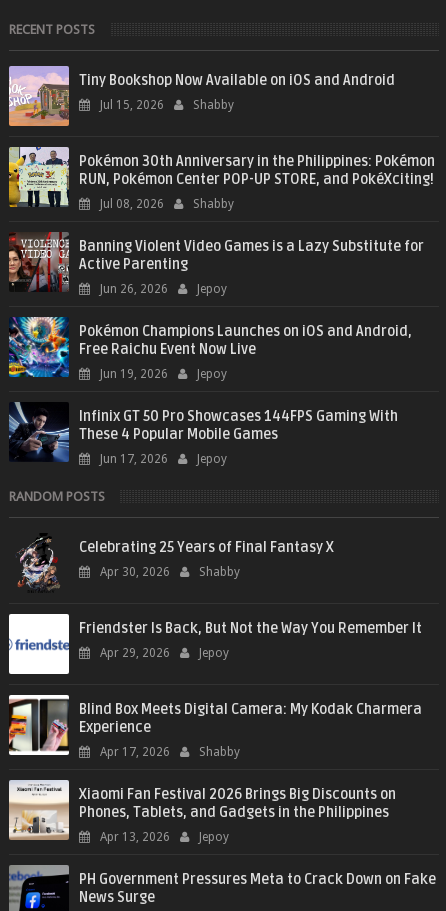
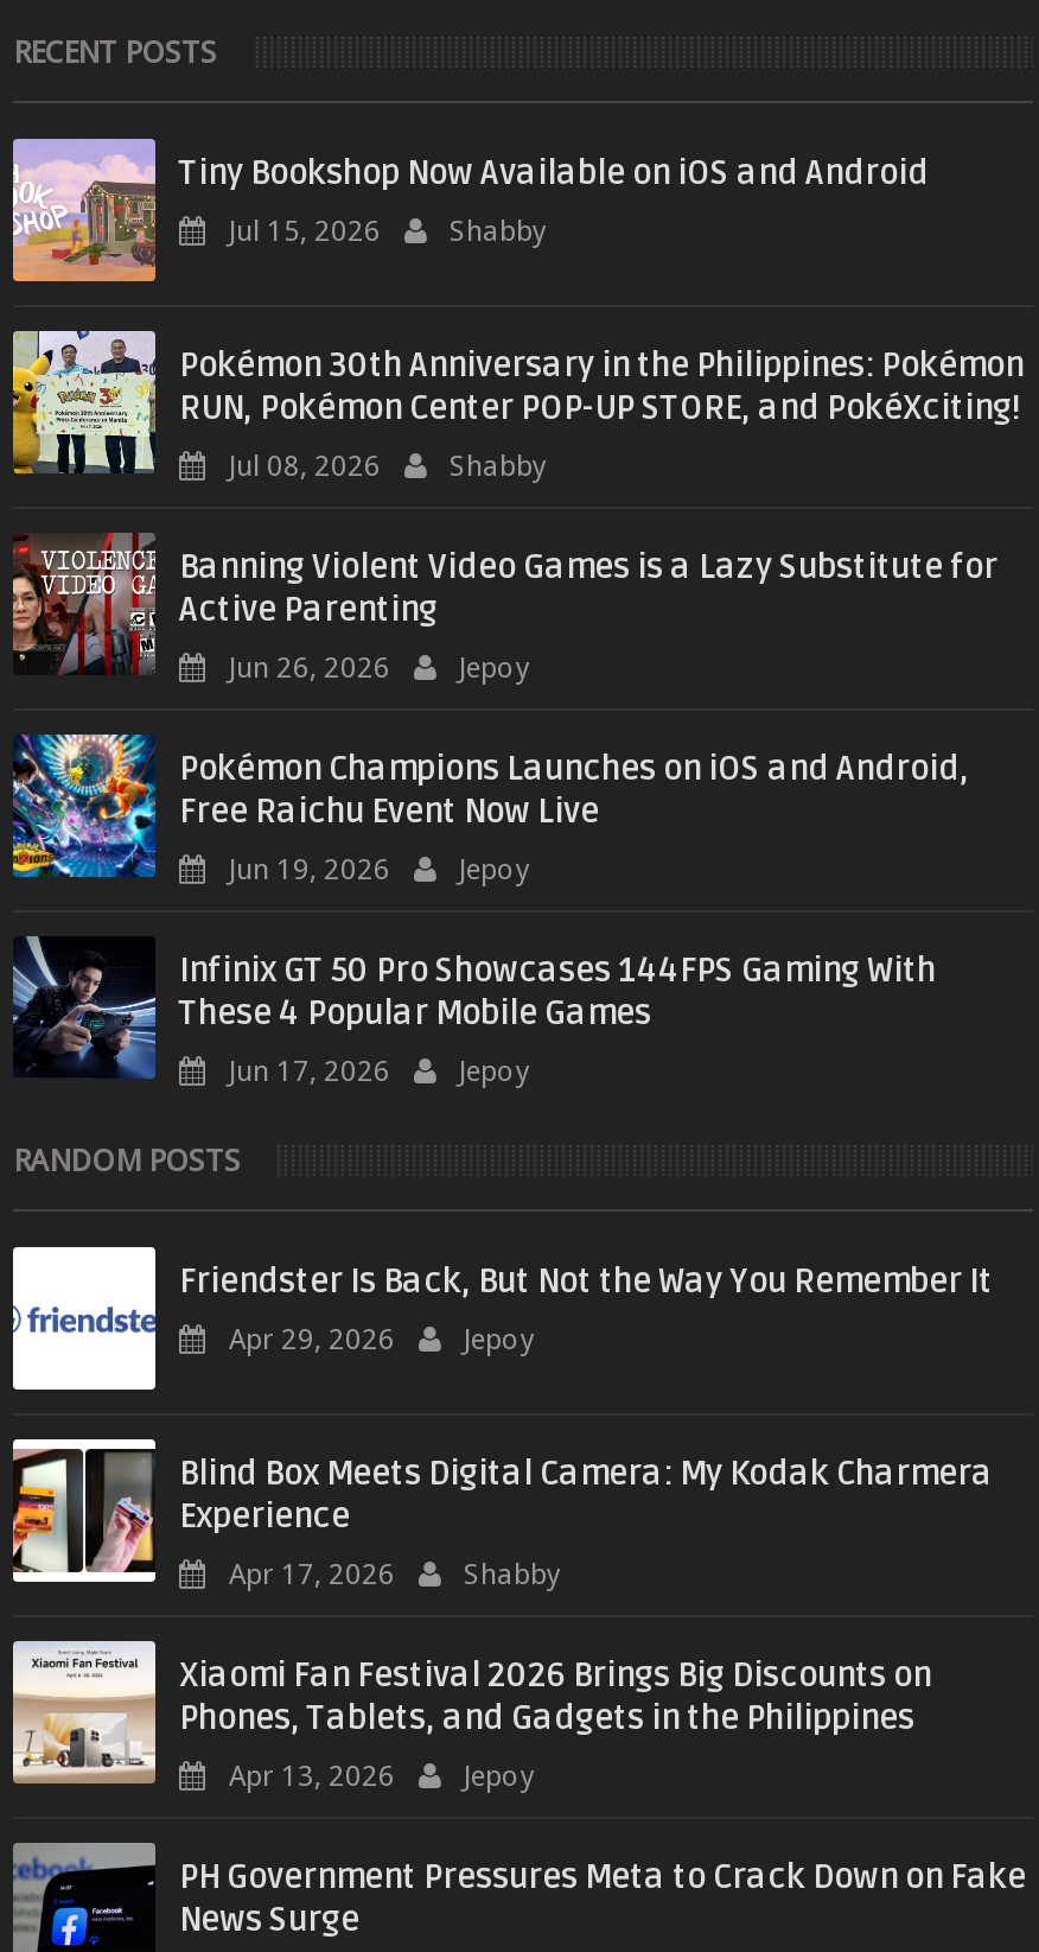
- [image]
- Celebrating 25 Years of Final Fantasy X
- Apr 30, 2026
- Shabby
